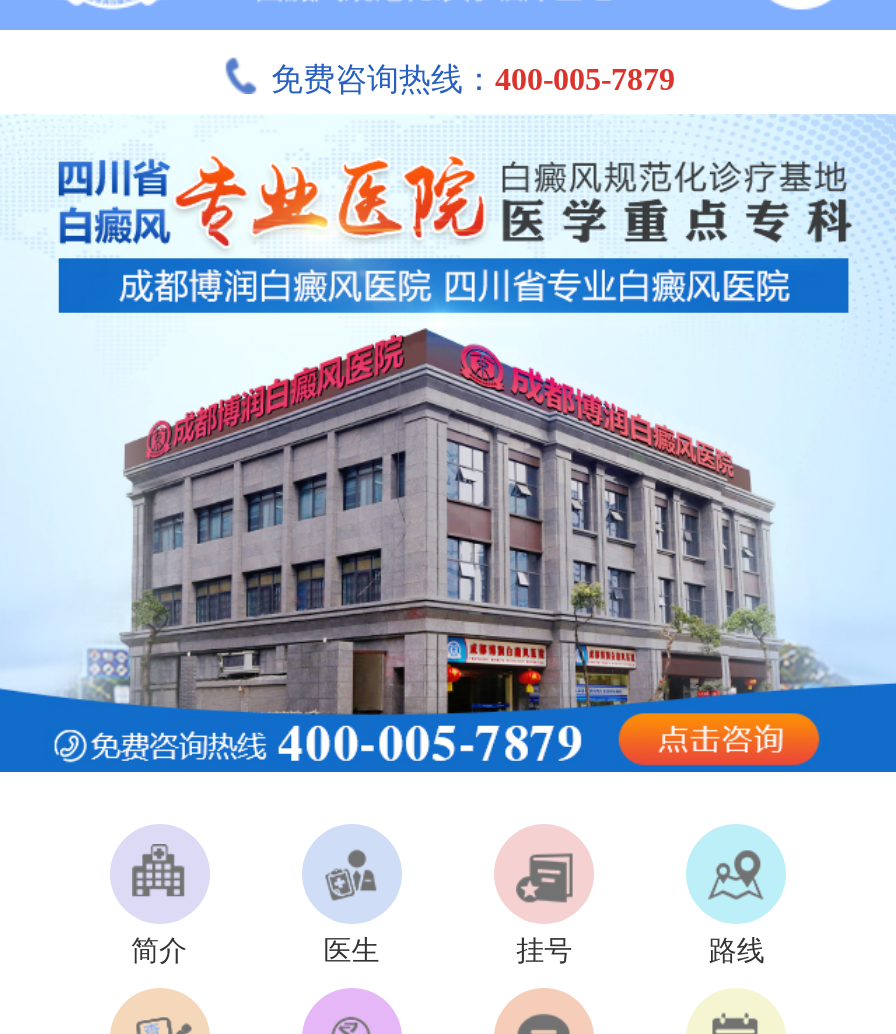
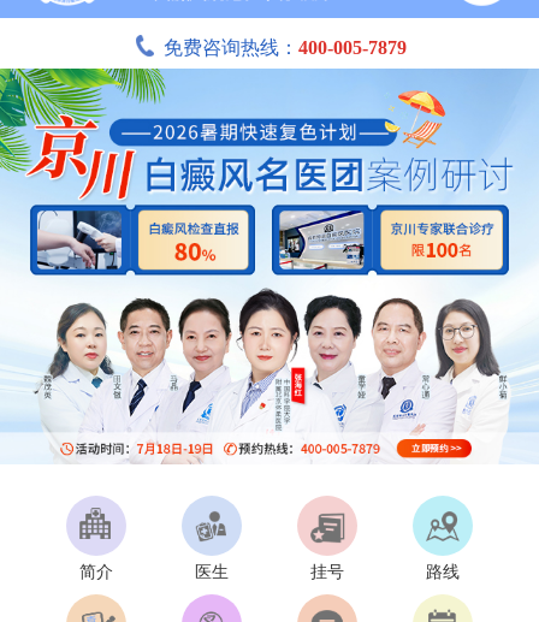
- [image]
+ [image]
